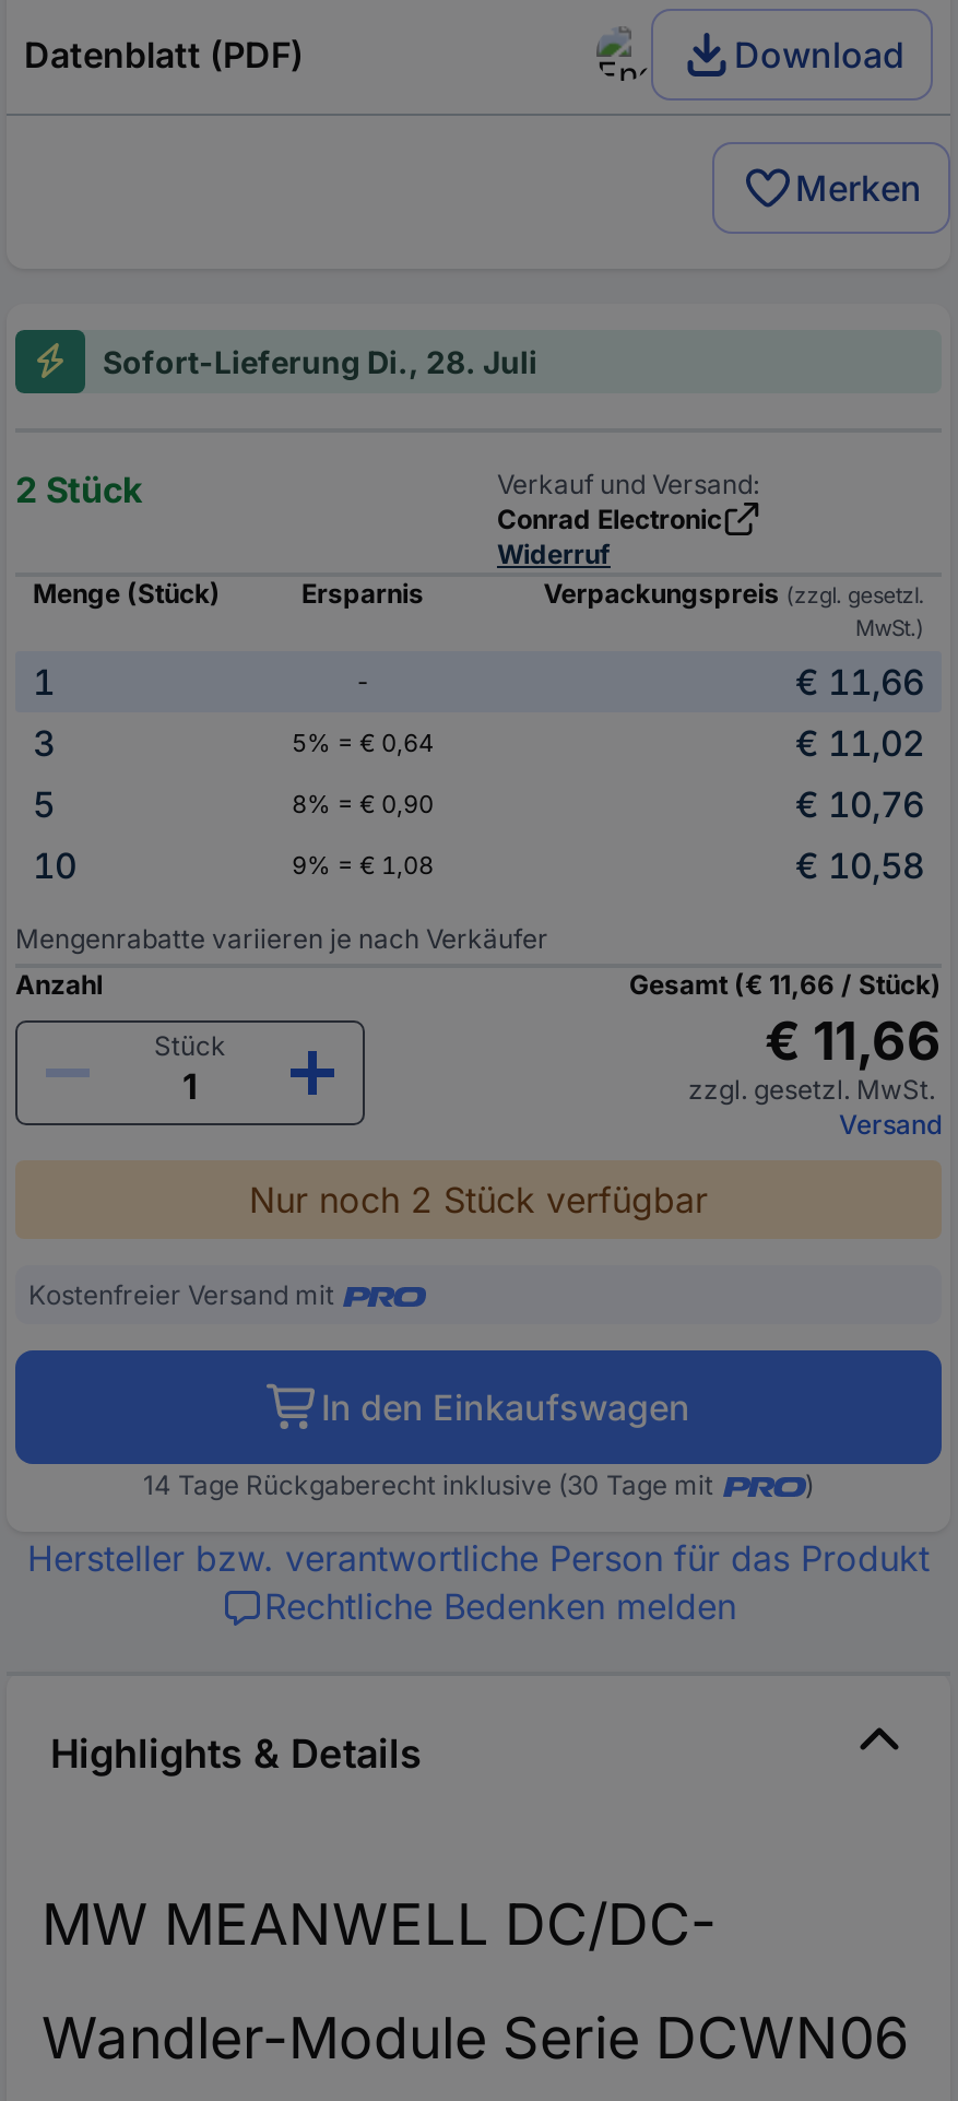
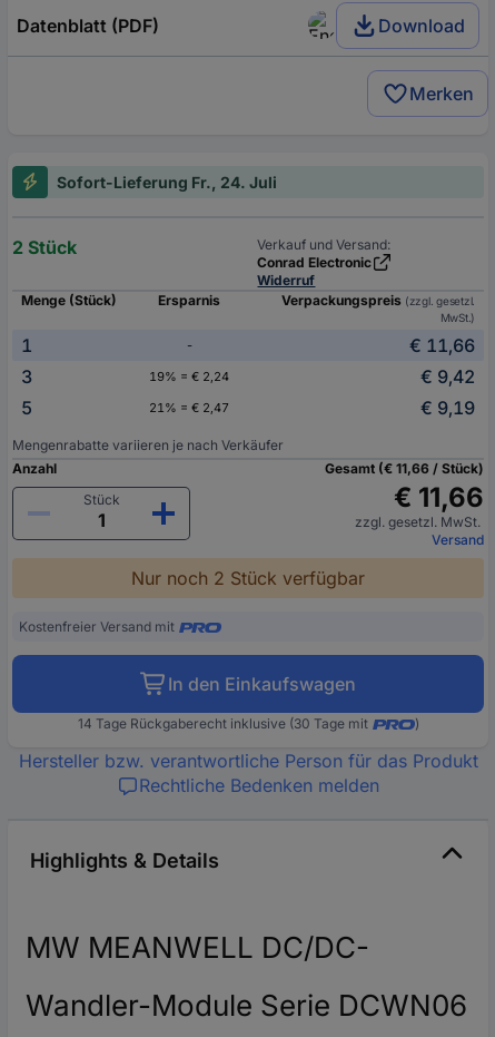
- Sofort-Lieferung Di., 28. Juli
+ Sofort-Lieferung Fr., 24. Juli

- 5% = € 0,64
+ 19% = € 2,24

- € 11,02
+ € 9,42

- 8% = € 0,90
- € 10,76
- 10
- 9% = € 1,08
- € 10,58
+ 21% = € 2,47
+ € 9,19
